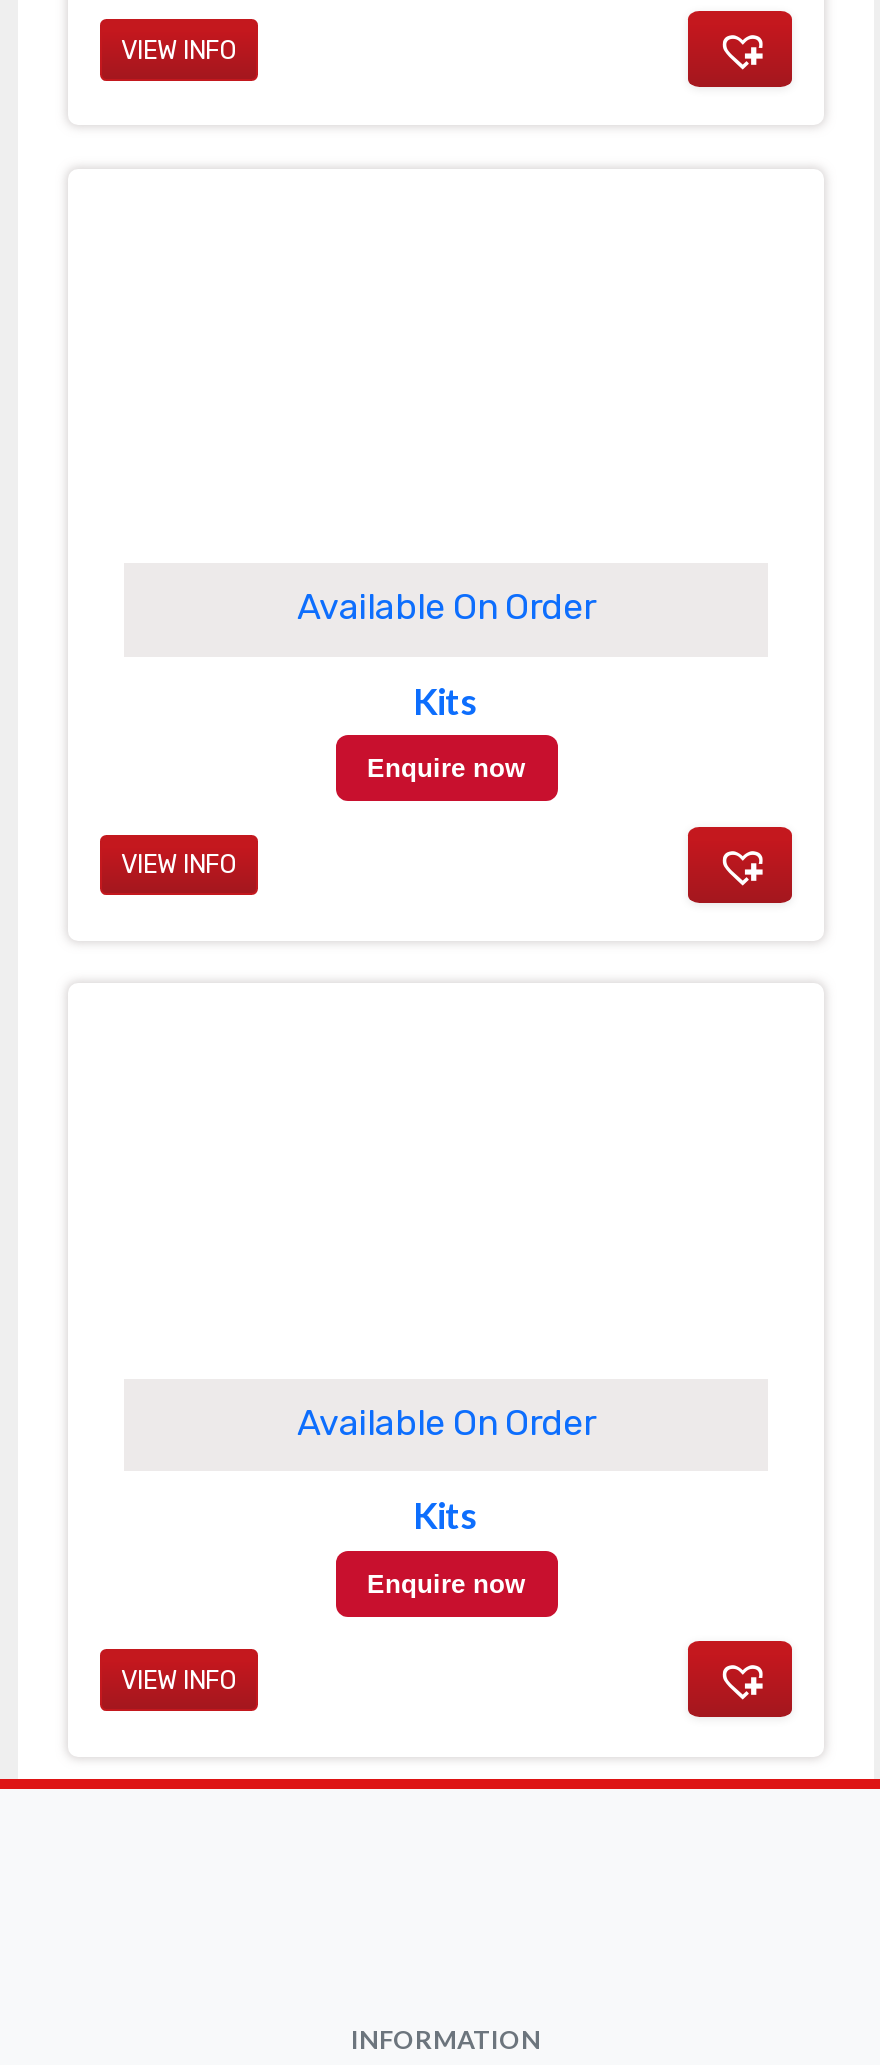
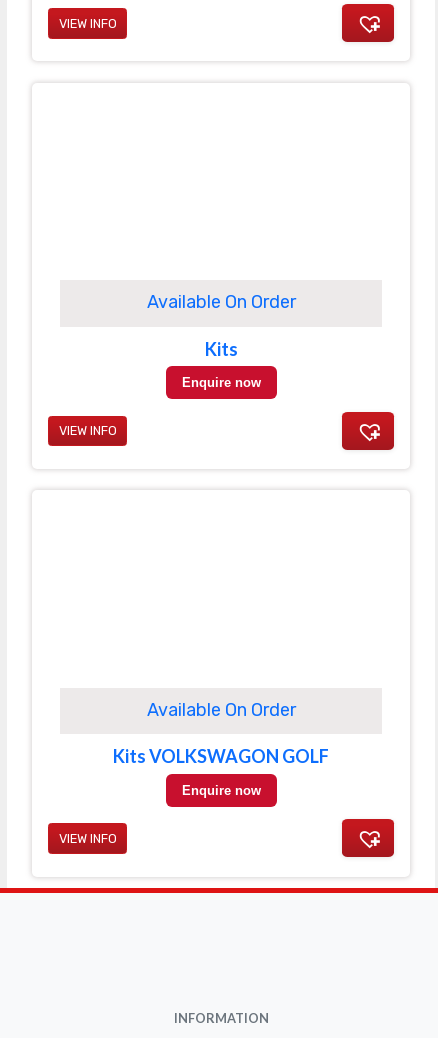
- Kits
+ Kits VOLKSWAGON GOLF
